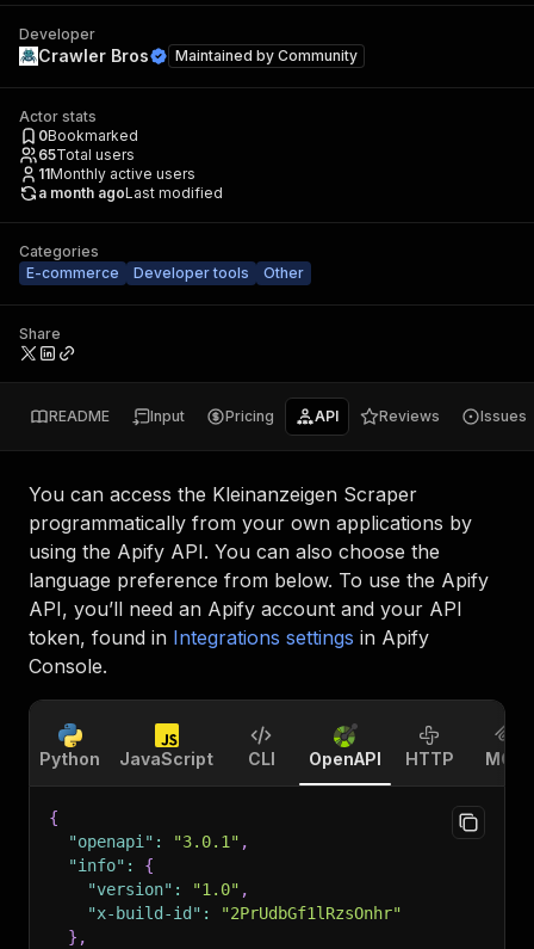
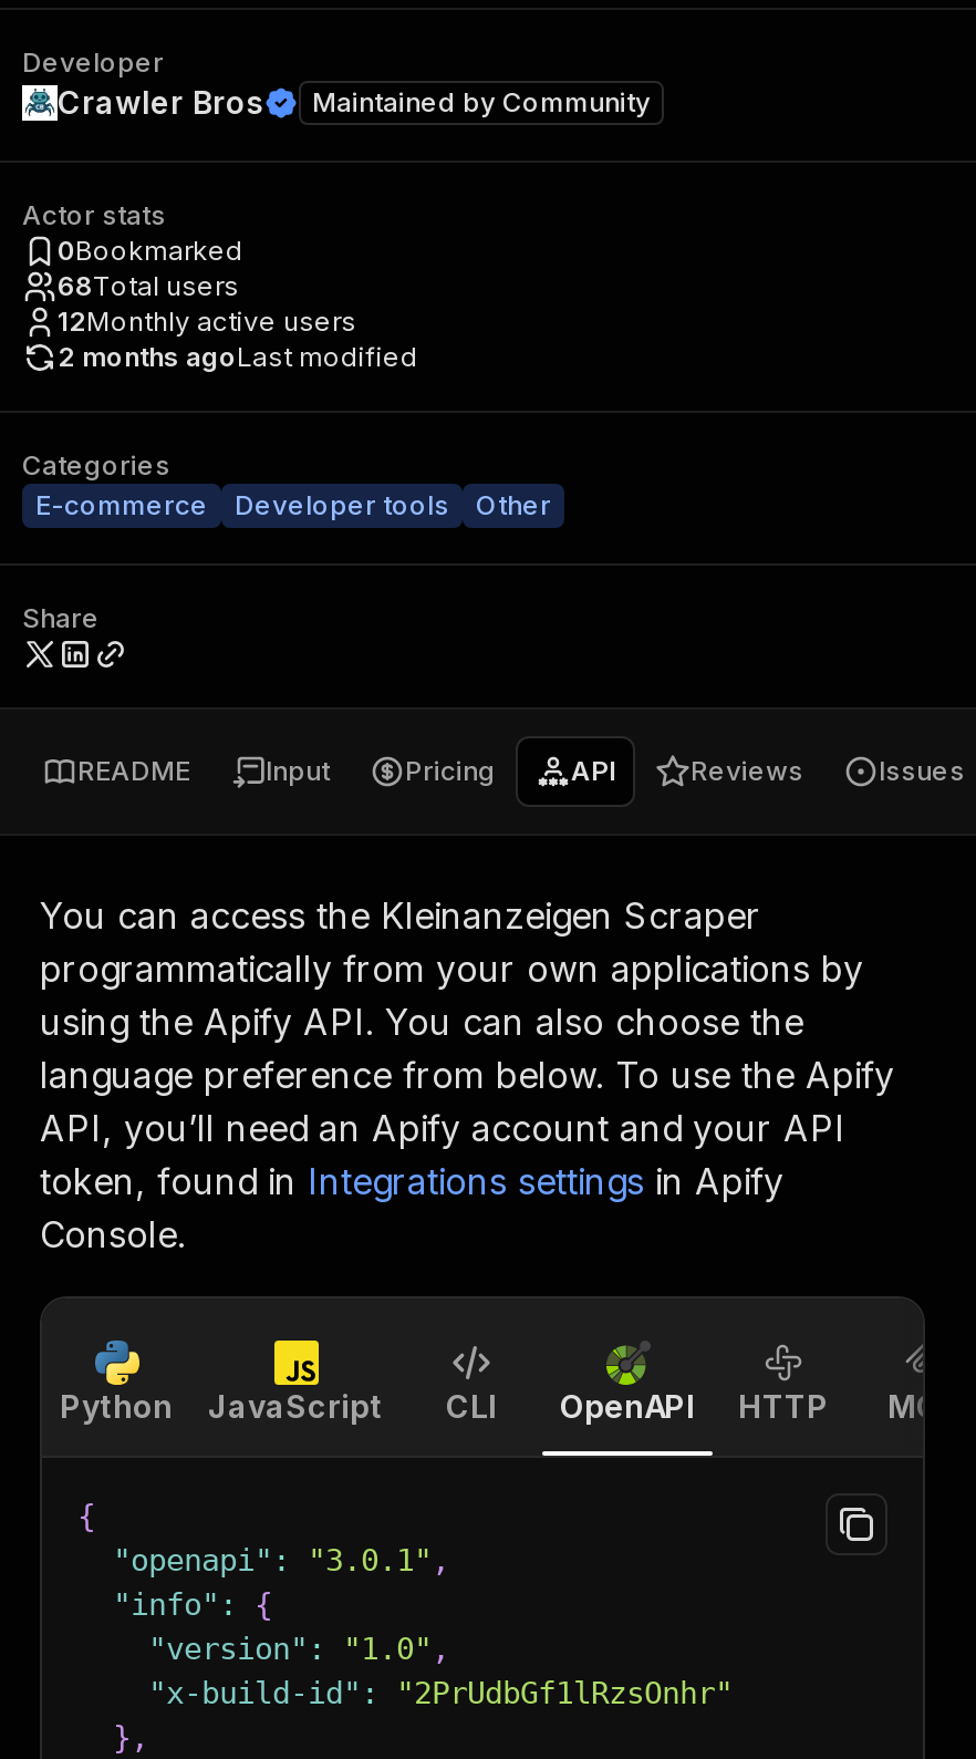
- 65Total users
+ 68Total users

- 11Monthly active users
+ 12Monthly active users

- a month agoLast modified
+ 2 months agoLast modified
